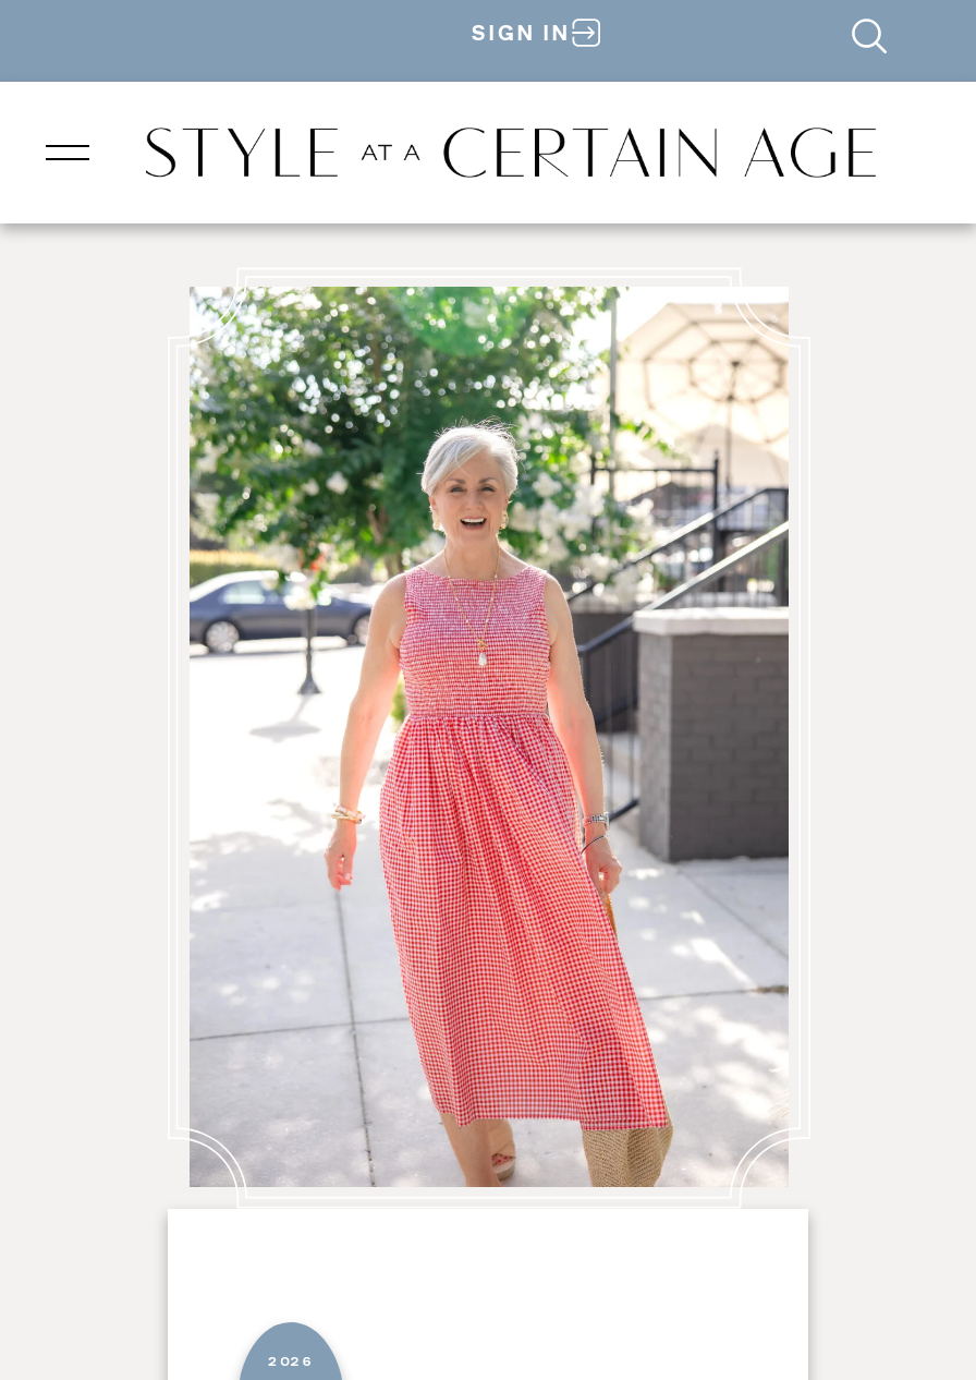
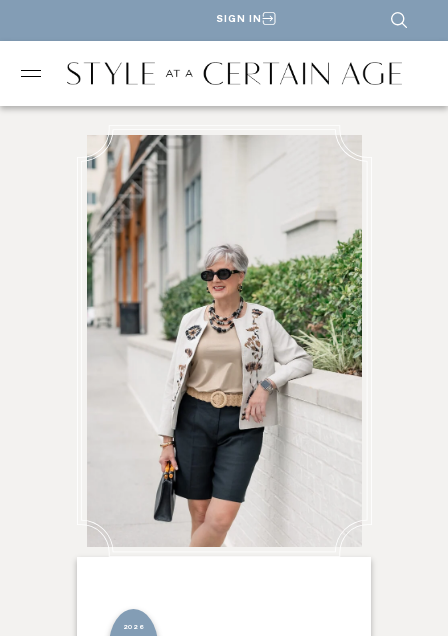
- [image]
+ [image]
